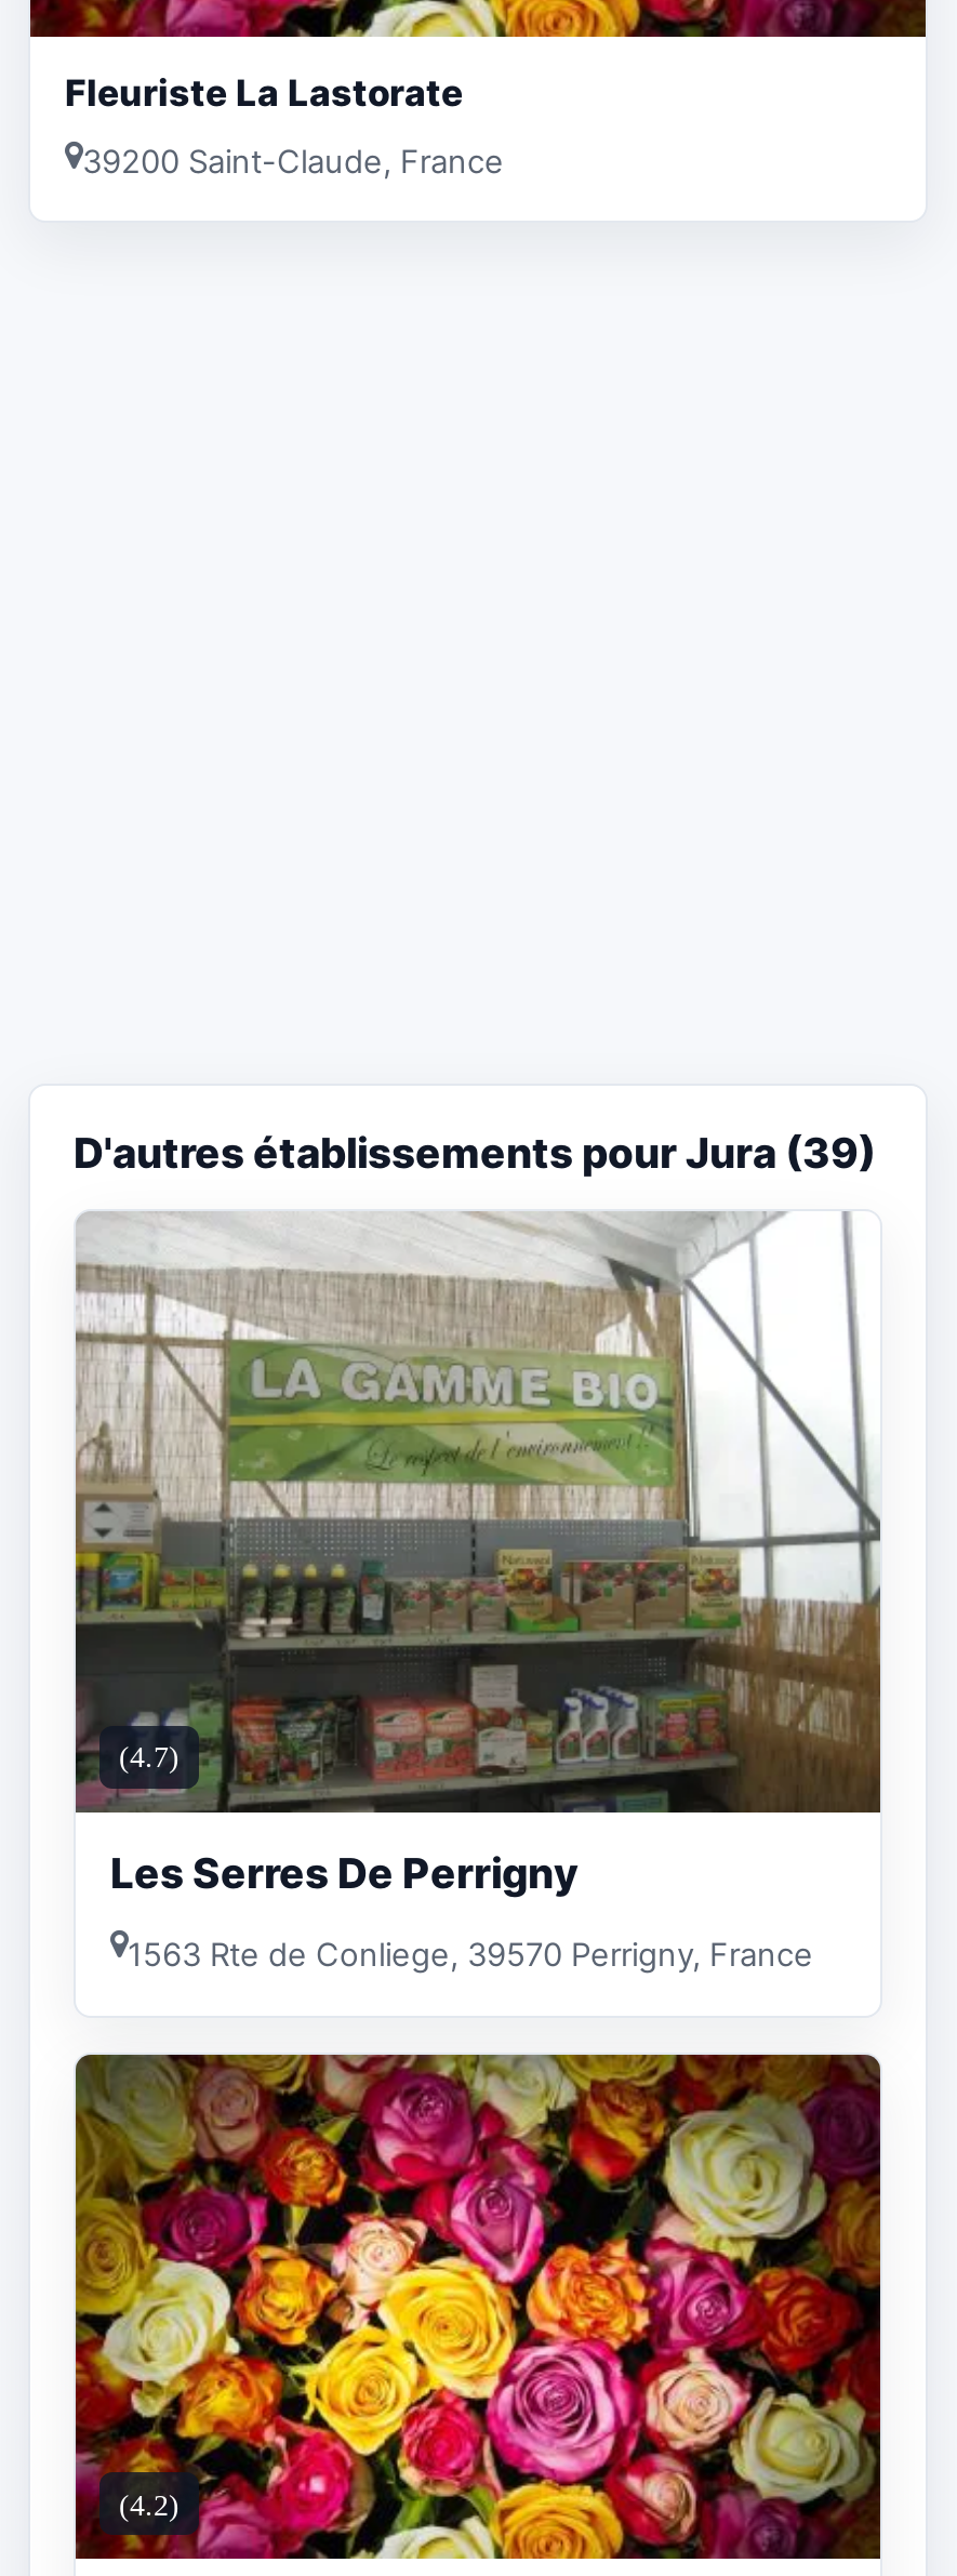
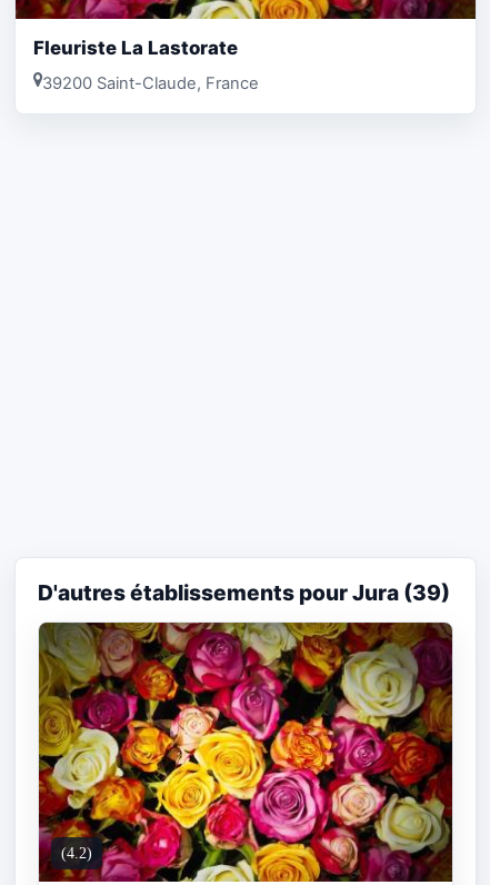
- [image]
- (4.7)
- Les Serres De Perrigny
- 1563 Rte de Conliege, 39570 Perrigny, France
